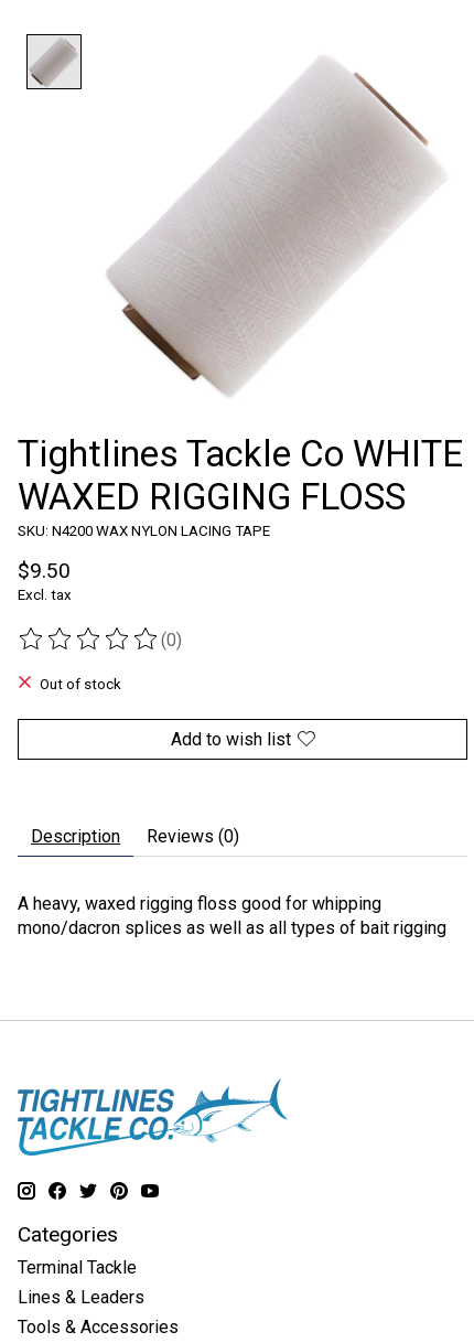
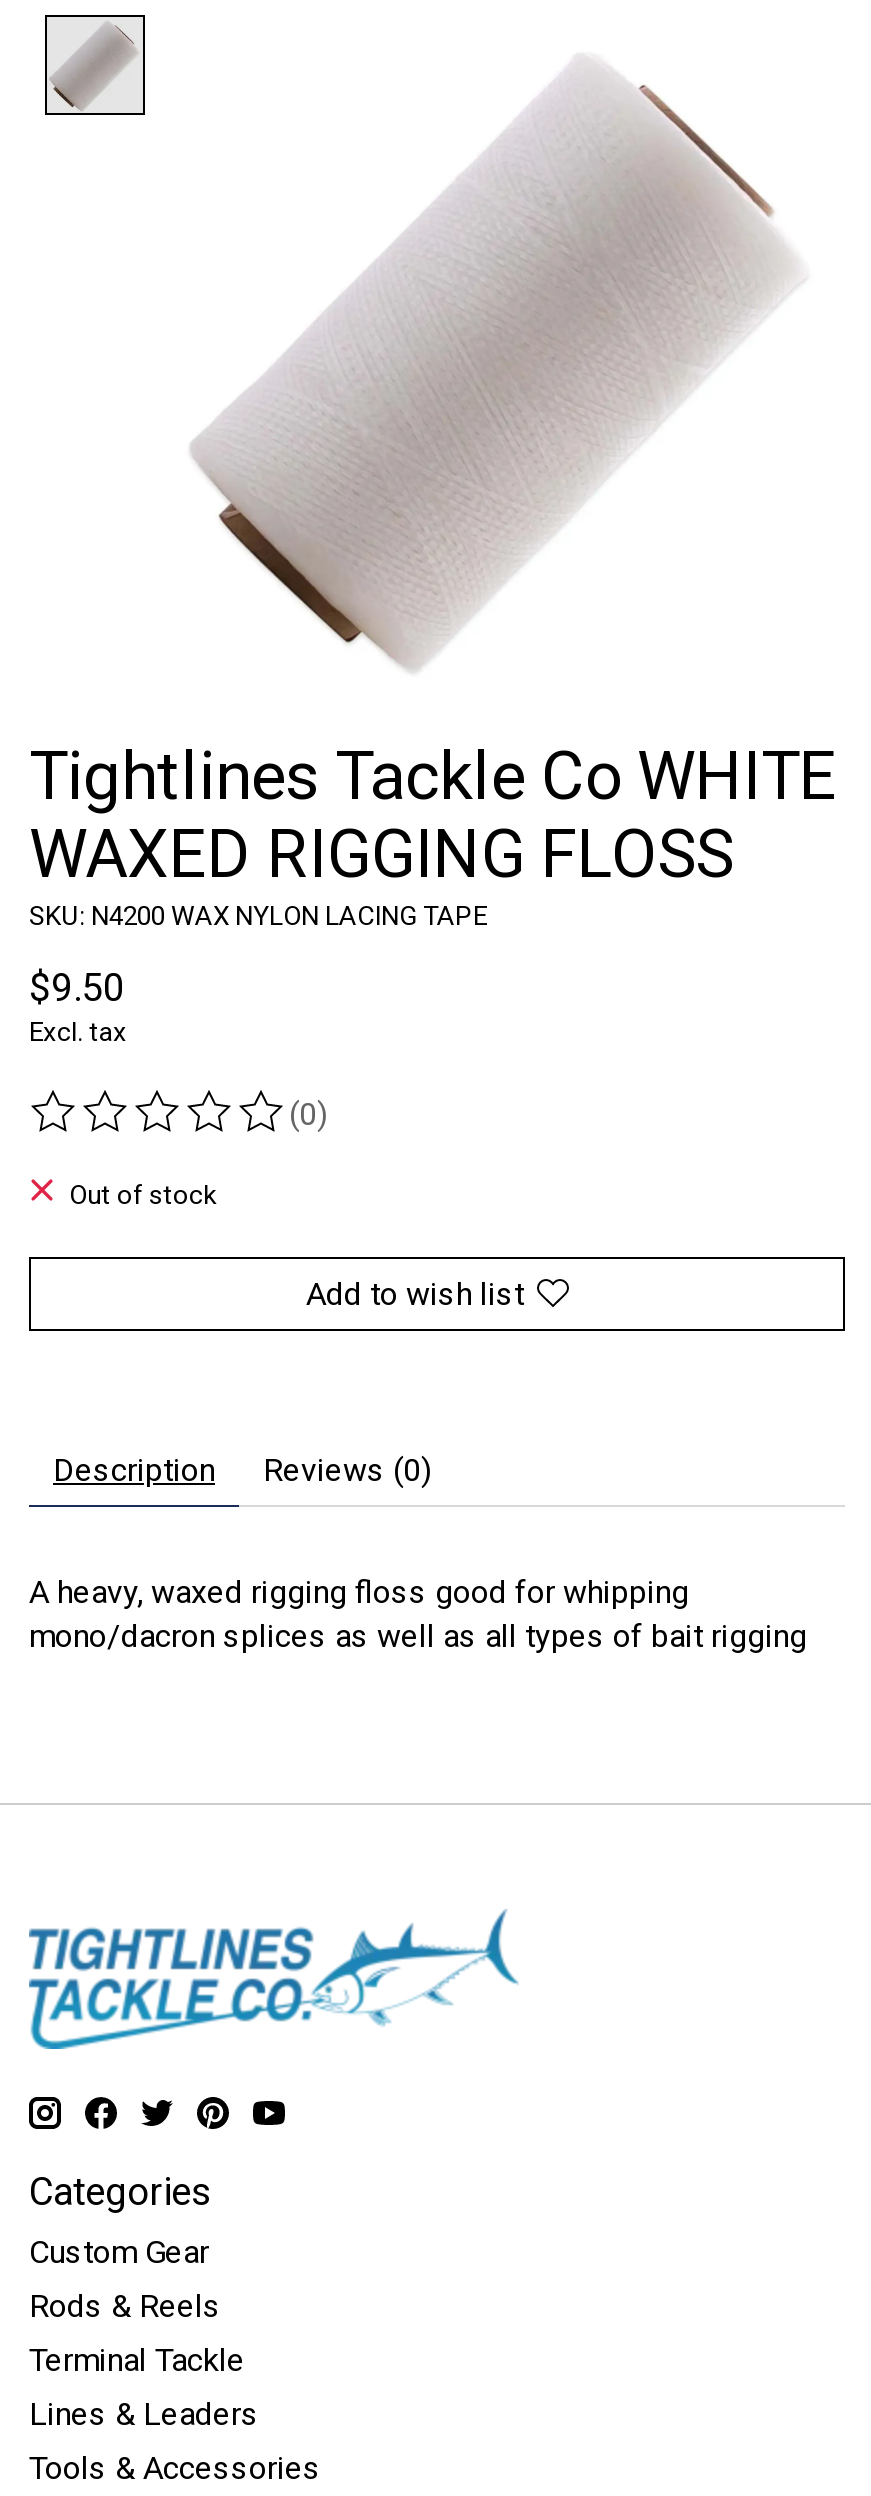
+ Custom Gear
+ Rods & Reels
